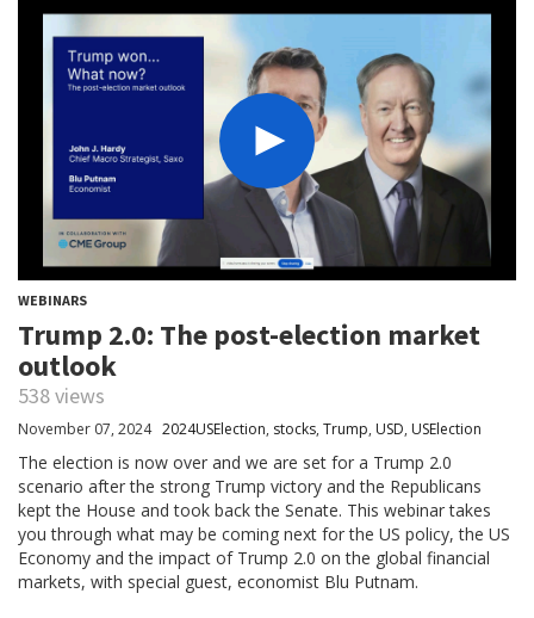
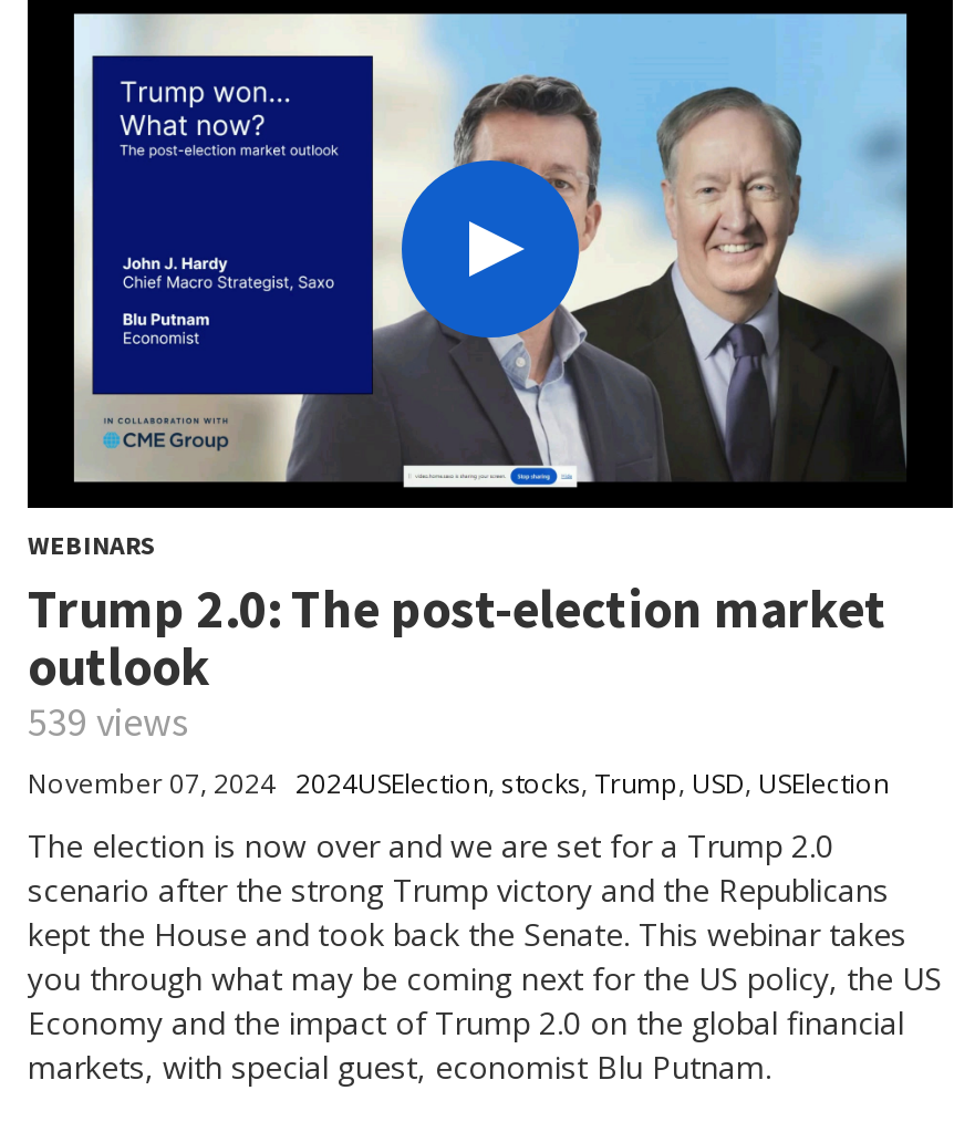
- 538 views
+ 539 views
